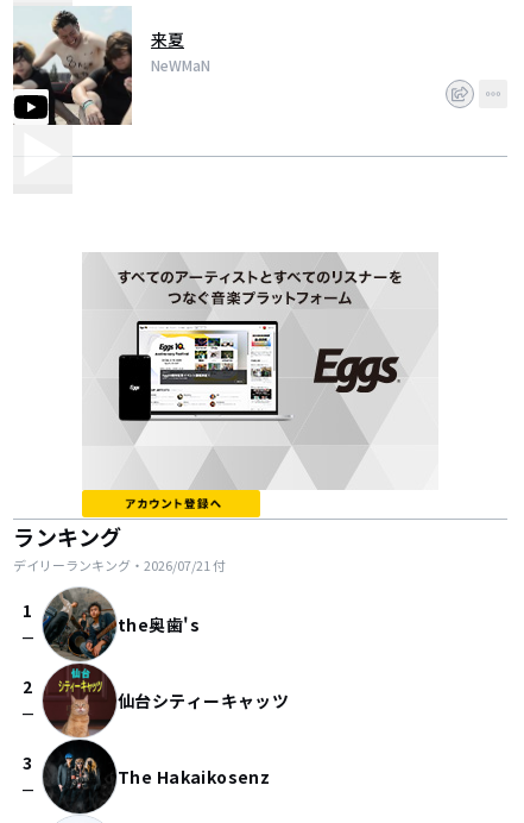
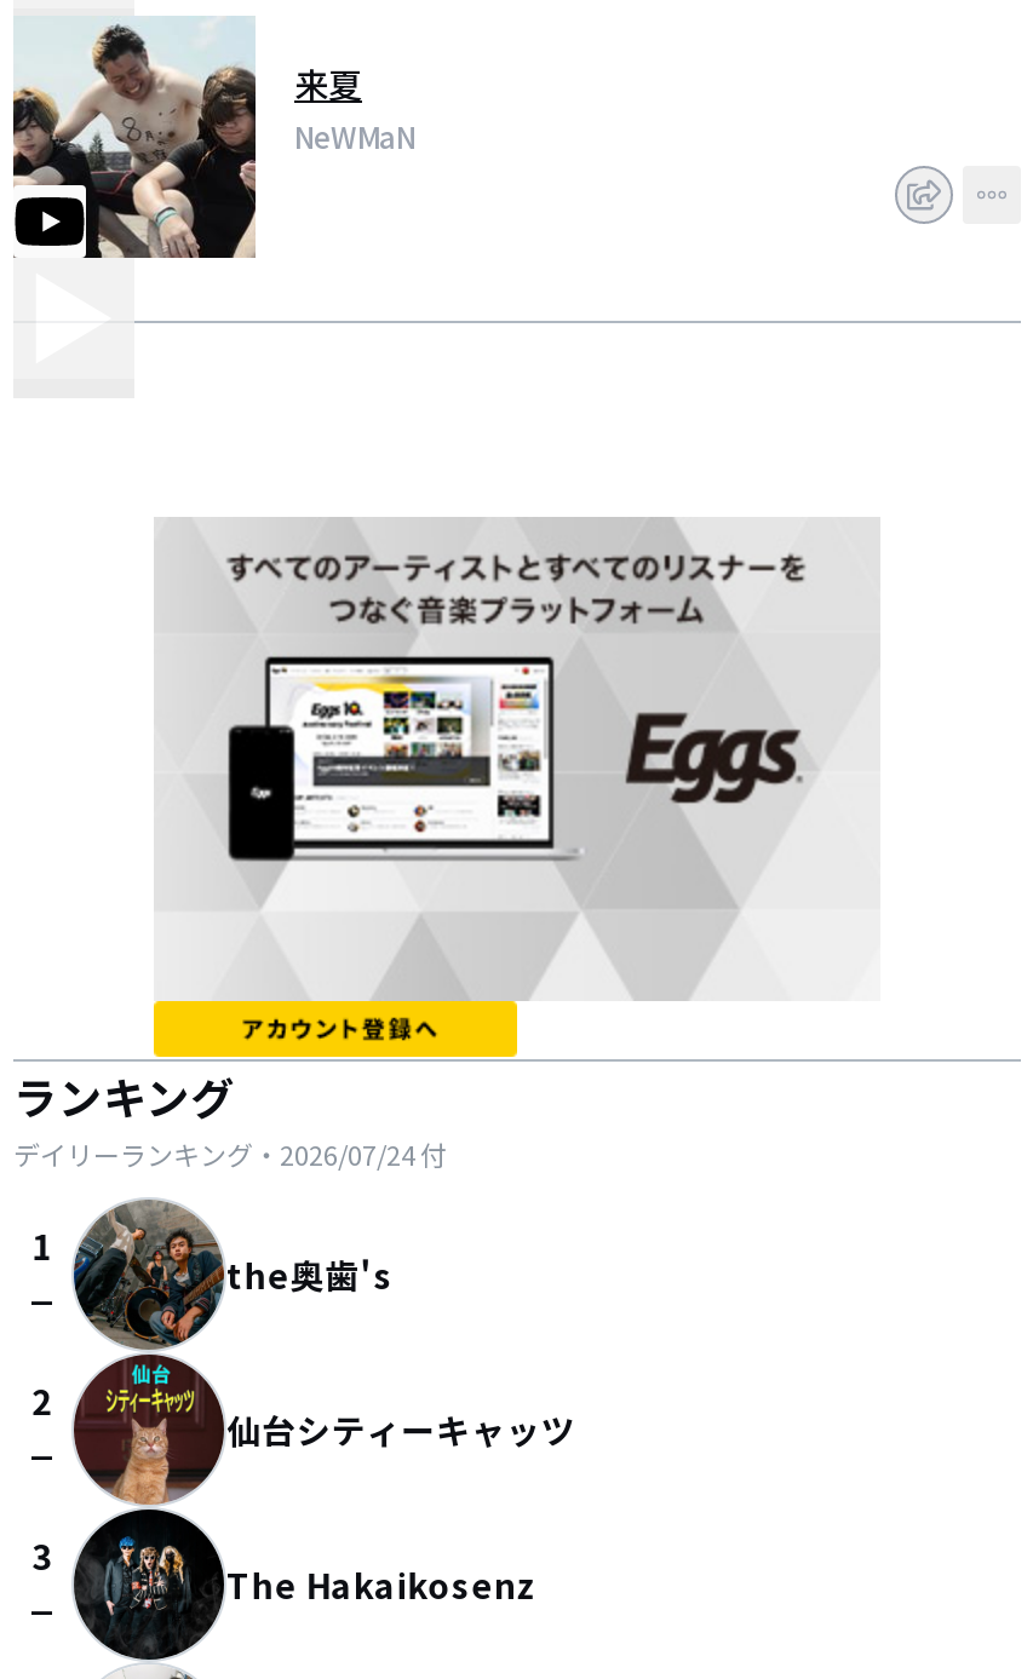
- デイリーランキング・2026/07/21付
+ デイリーランキング・2026/07/24付
